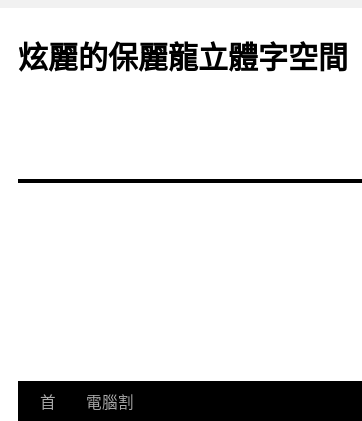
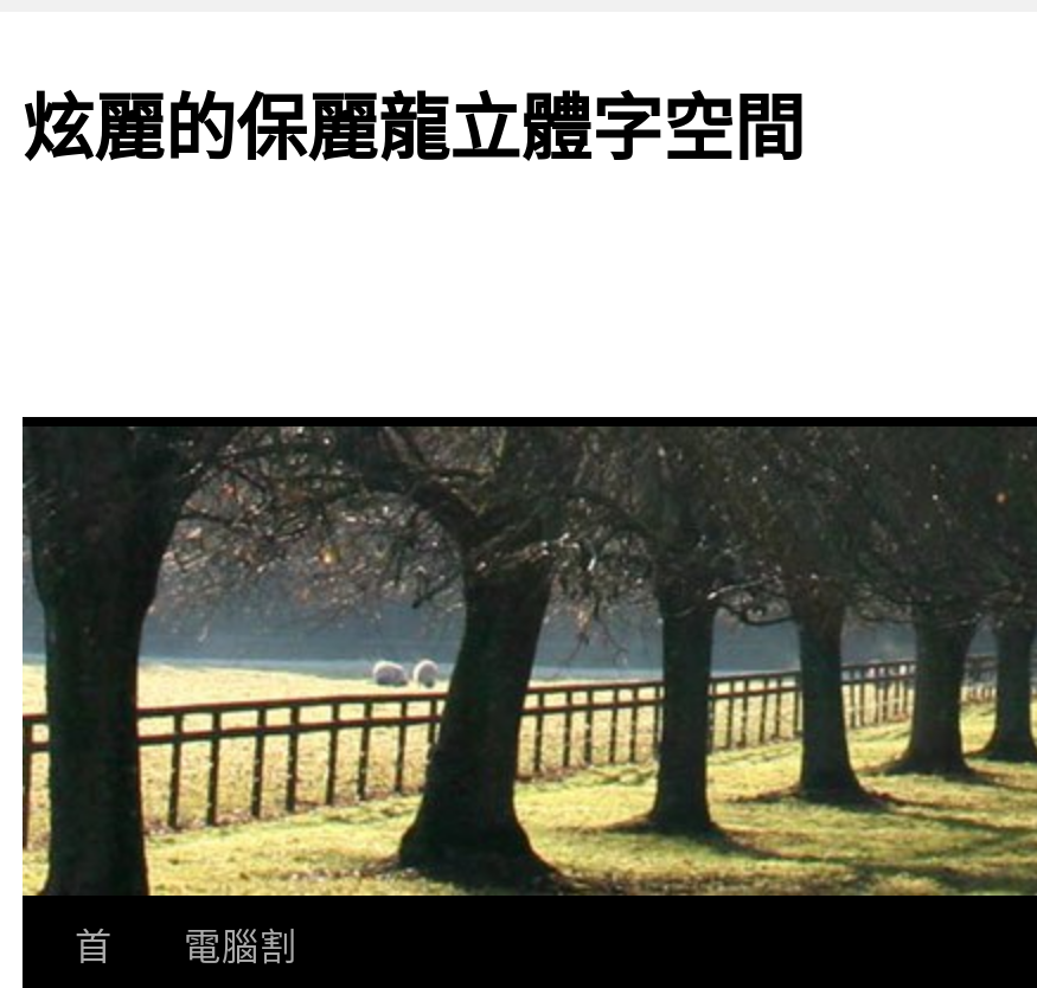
+ [image]
